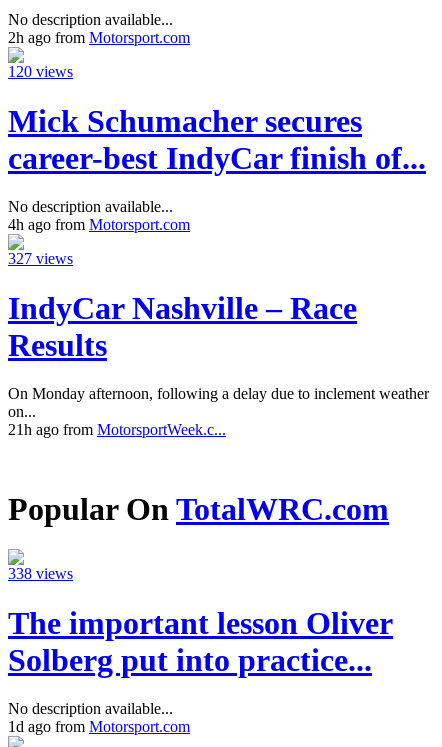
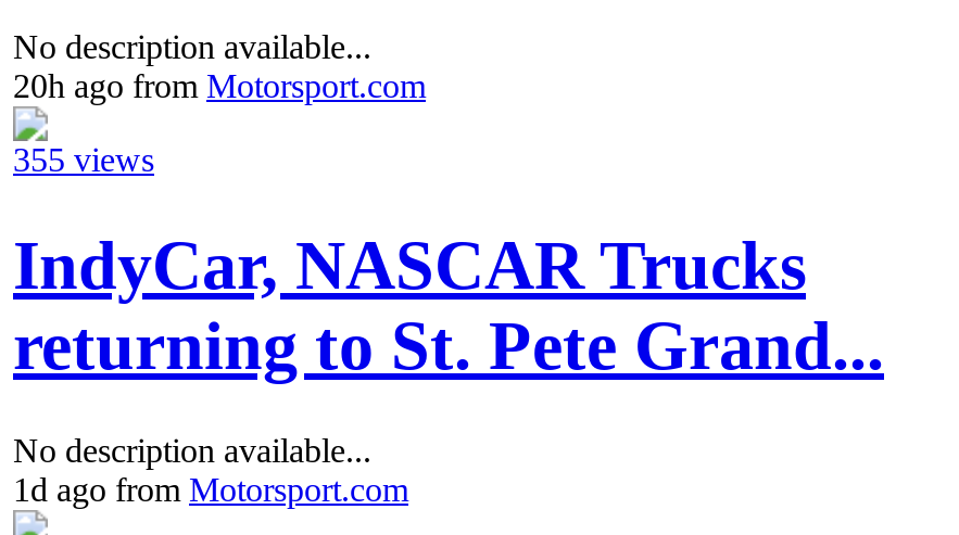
- 2h ago from Motorsport.com
- 120 views
- Mick Schumacher secures
- career-best IndyCar finish of...
- No description available...
- 4h ago from Motorsport.com
- 327 views
- IndyCar Nashville – Race
- Results
- On Monday afternoon, following a delay due to inclement weather
- on...
- 21h ago from MotorsportWeek.c...
- Popular On TotalWRC.com
- 338 views
- The important lesson Oliver
- Solberg put into practice...
+ 20h ago from Motorsport.com
+ 355 views
+ IndyCar, NASCAR Trucks
+ returning to St. Pete Grand...
